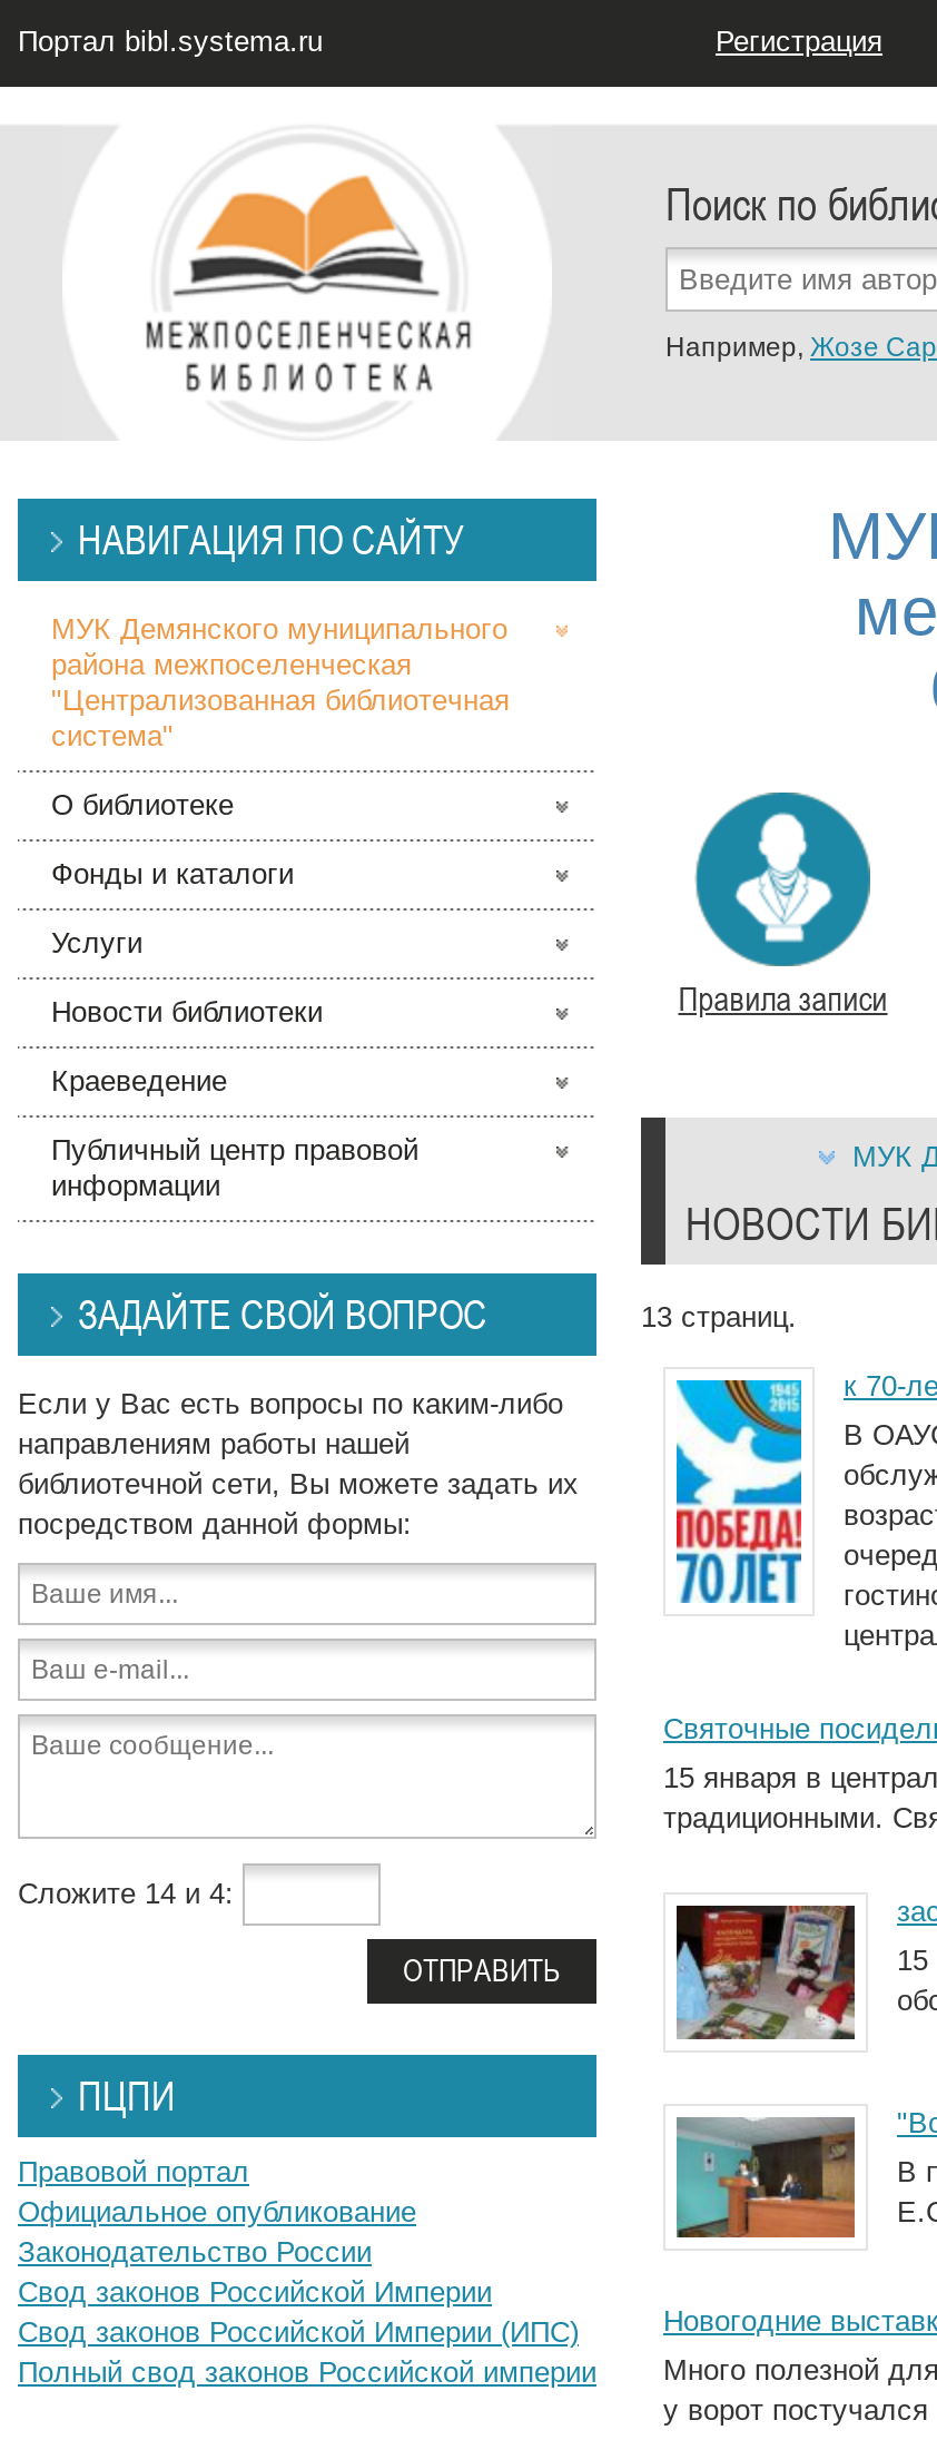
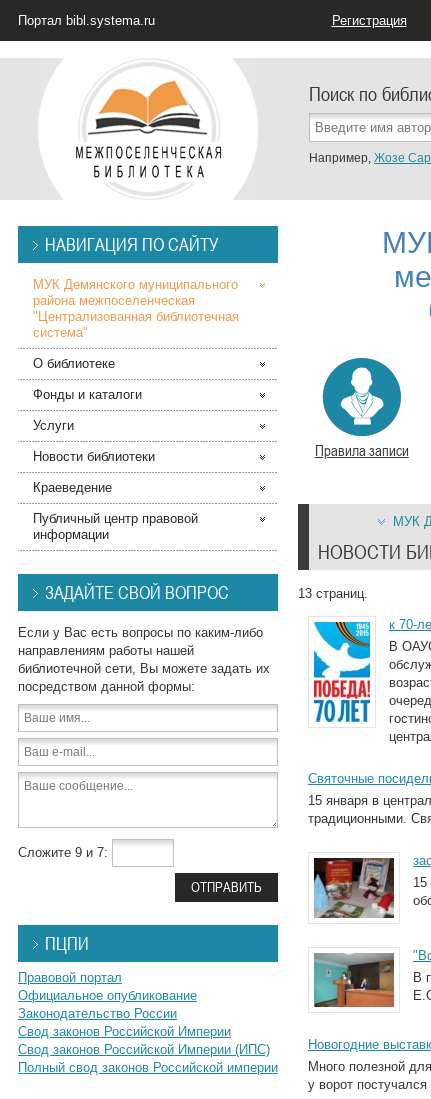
- Сложите 14 и 4:
+ Сложите 9 и 7:
